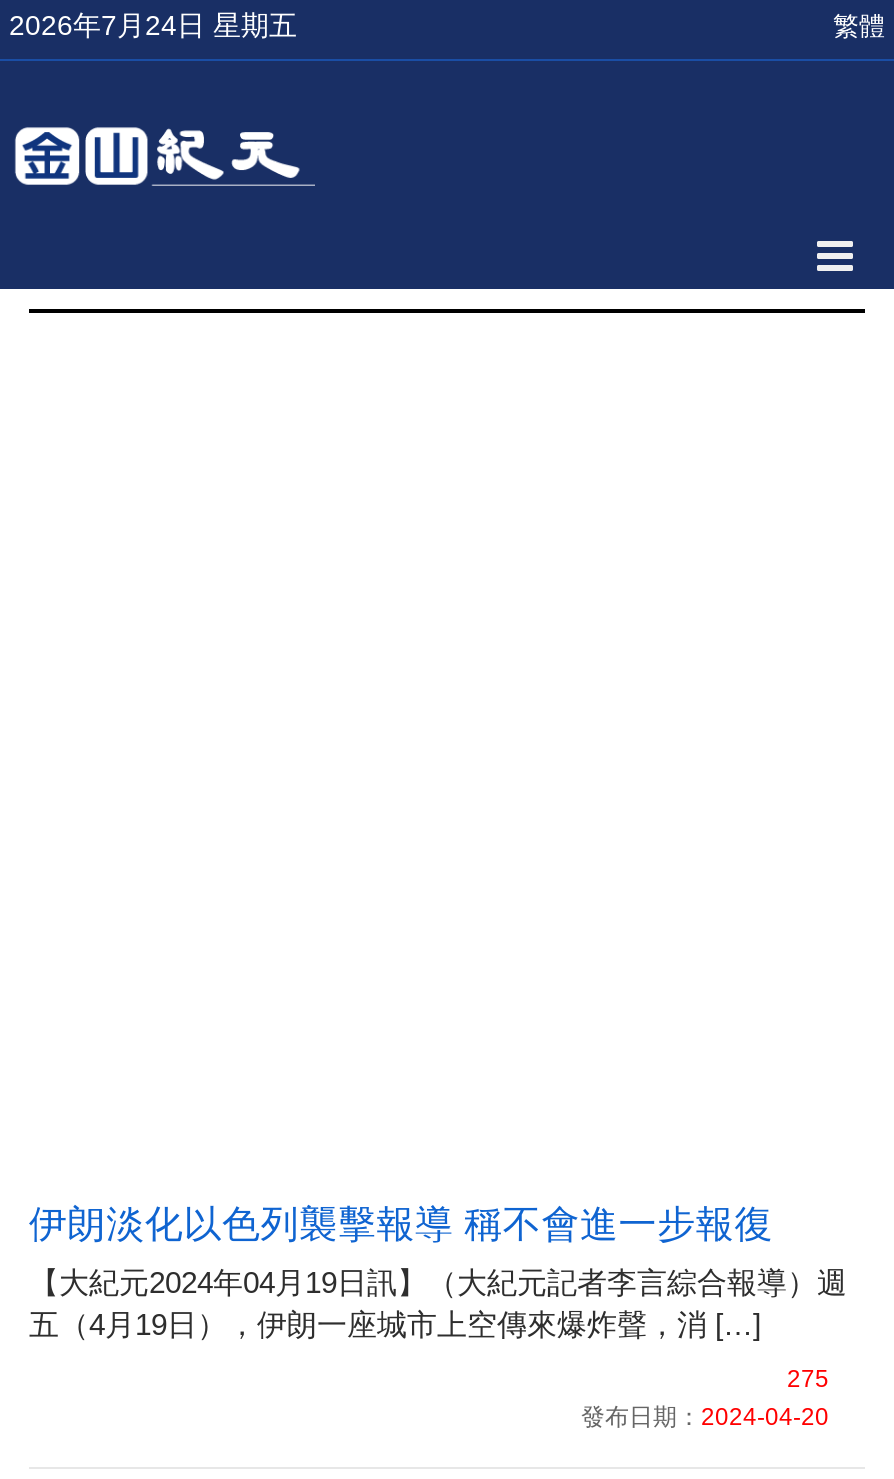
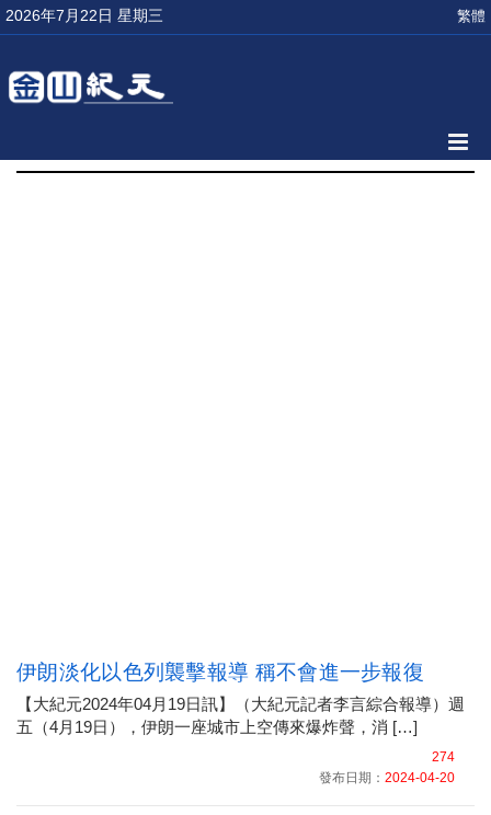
- 2026年7月24日 星期五
+ 2026年7月22日 星期三

- 275
+ 274
